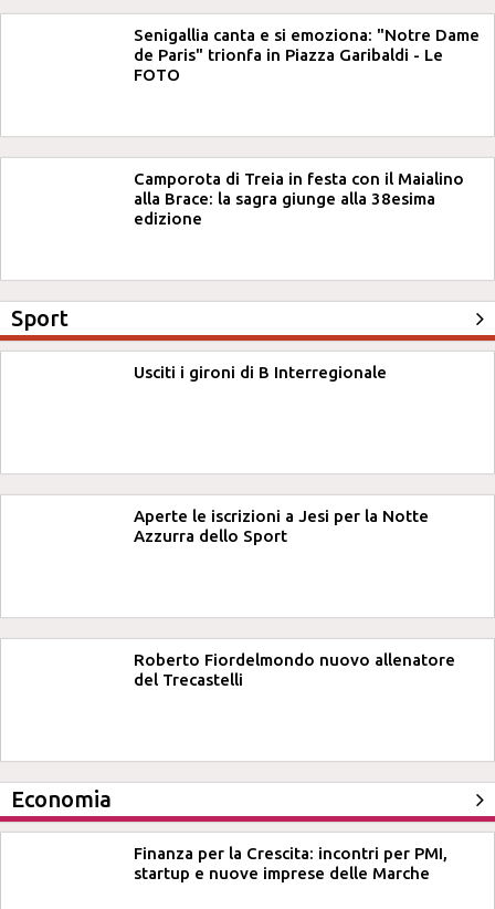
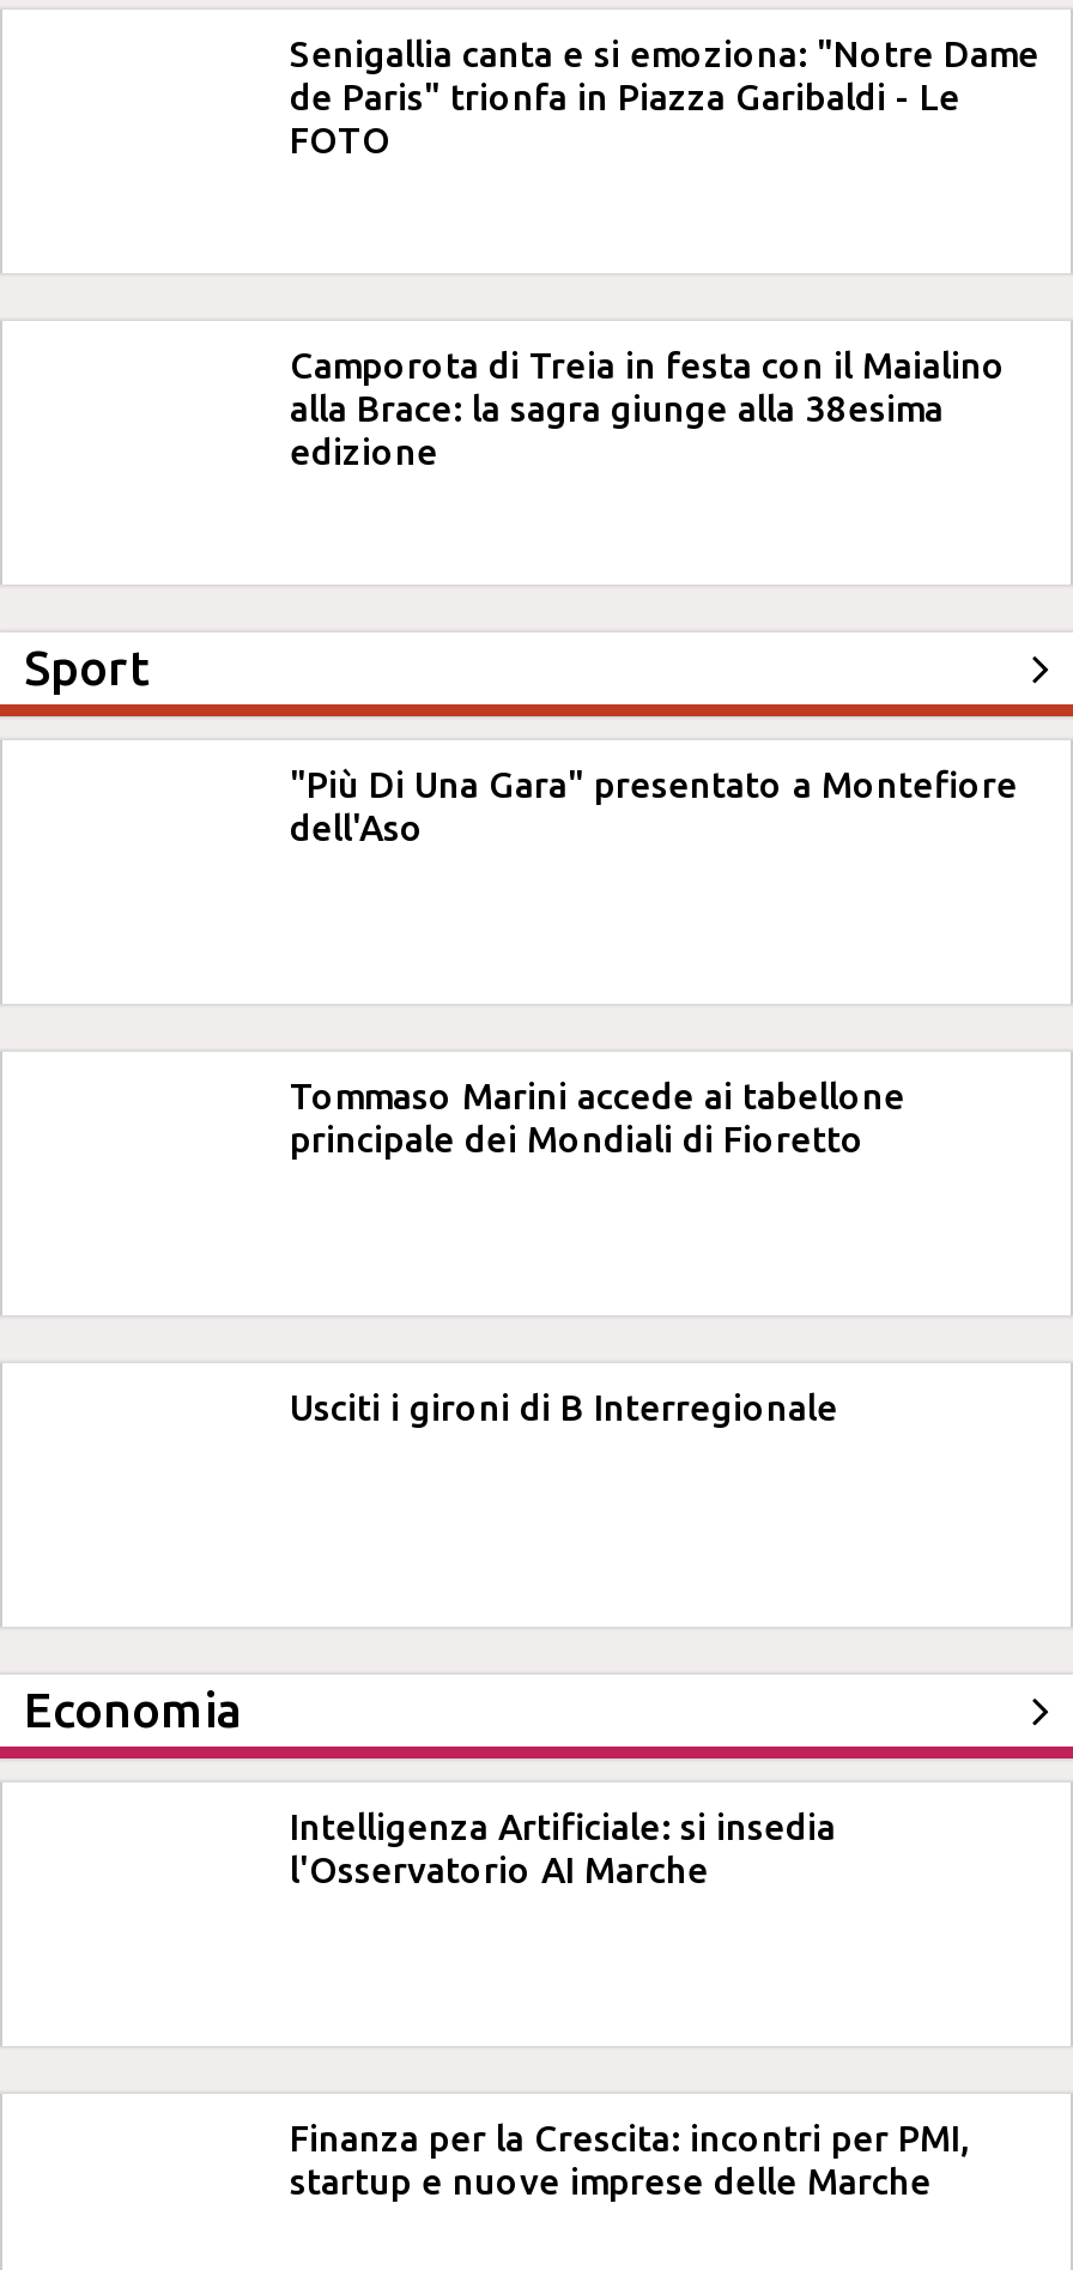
+ "Più Di Una Gara" presentato a Montefiore
+ dell'Aso

+ Tommaso Marini accede ai tabellone
+ principale dei Mondiali di Fioretto

moved down: Usciti i gironi di B Interregionale

- Aperte le iscrizioni a Jesi per la Notte
- Azzurra dello Sport

- Roberto Fiordelmondo nuovo allenatore
- del Trecastelli

+ Intelligenza Artificiale: si insedia
+ l'Osservatorio AI Marche
